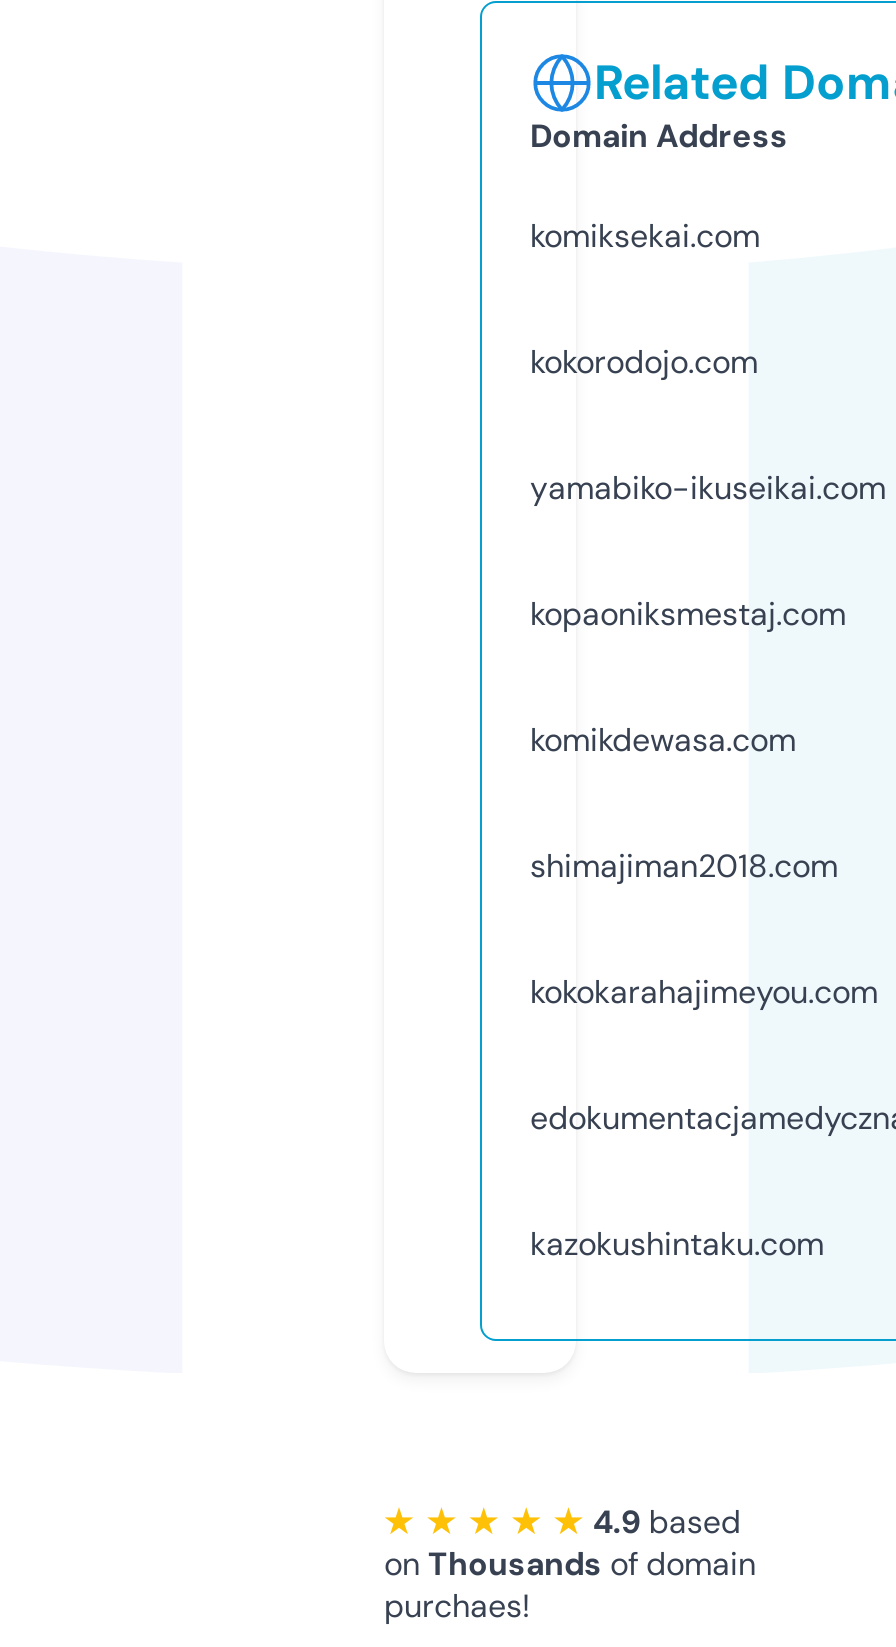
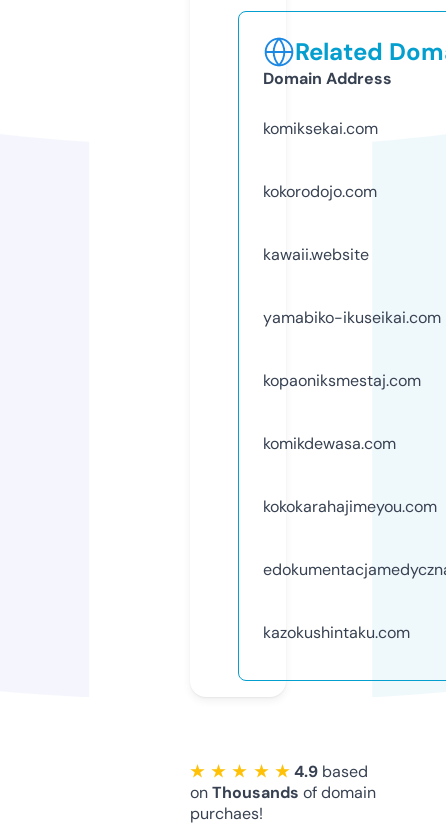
+ kawaii.website

moved down: yamabiko-ikuseikai.com | kopaoniksmestaj.com | komikdewasa.com

- shimajiman2018.com
